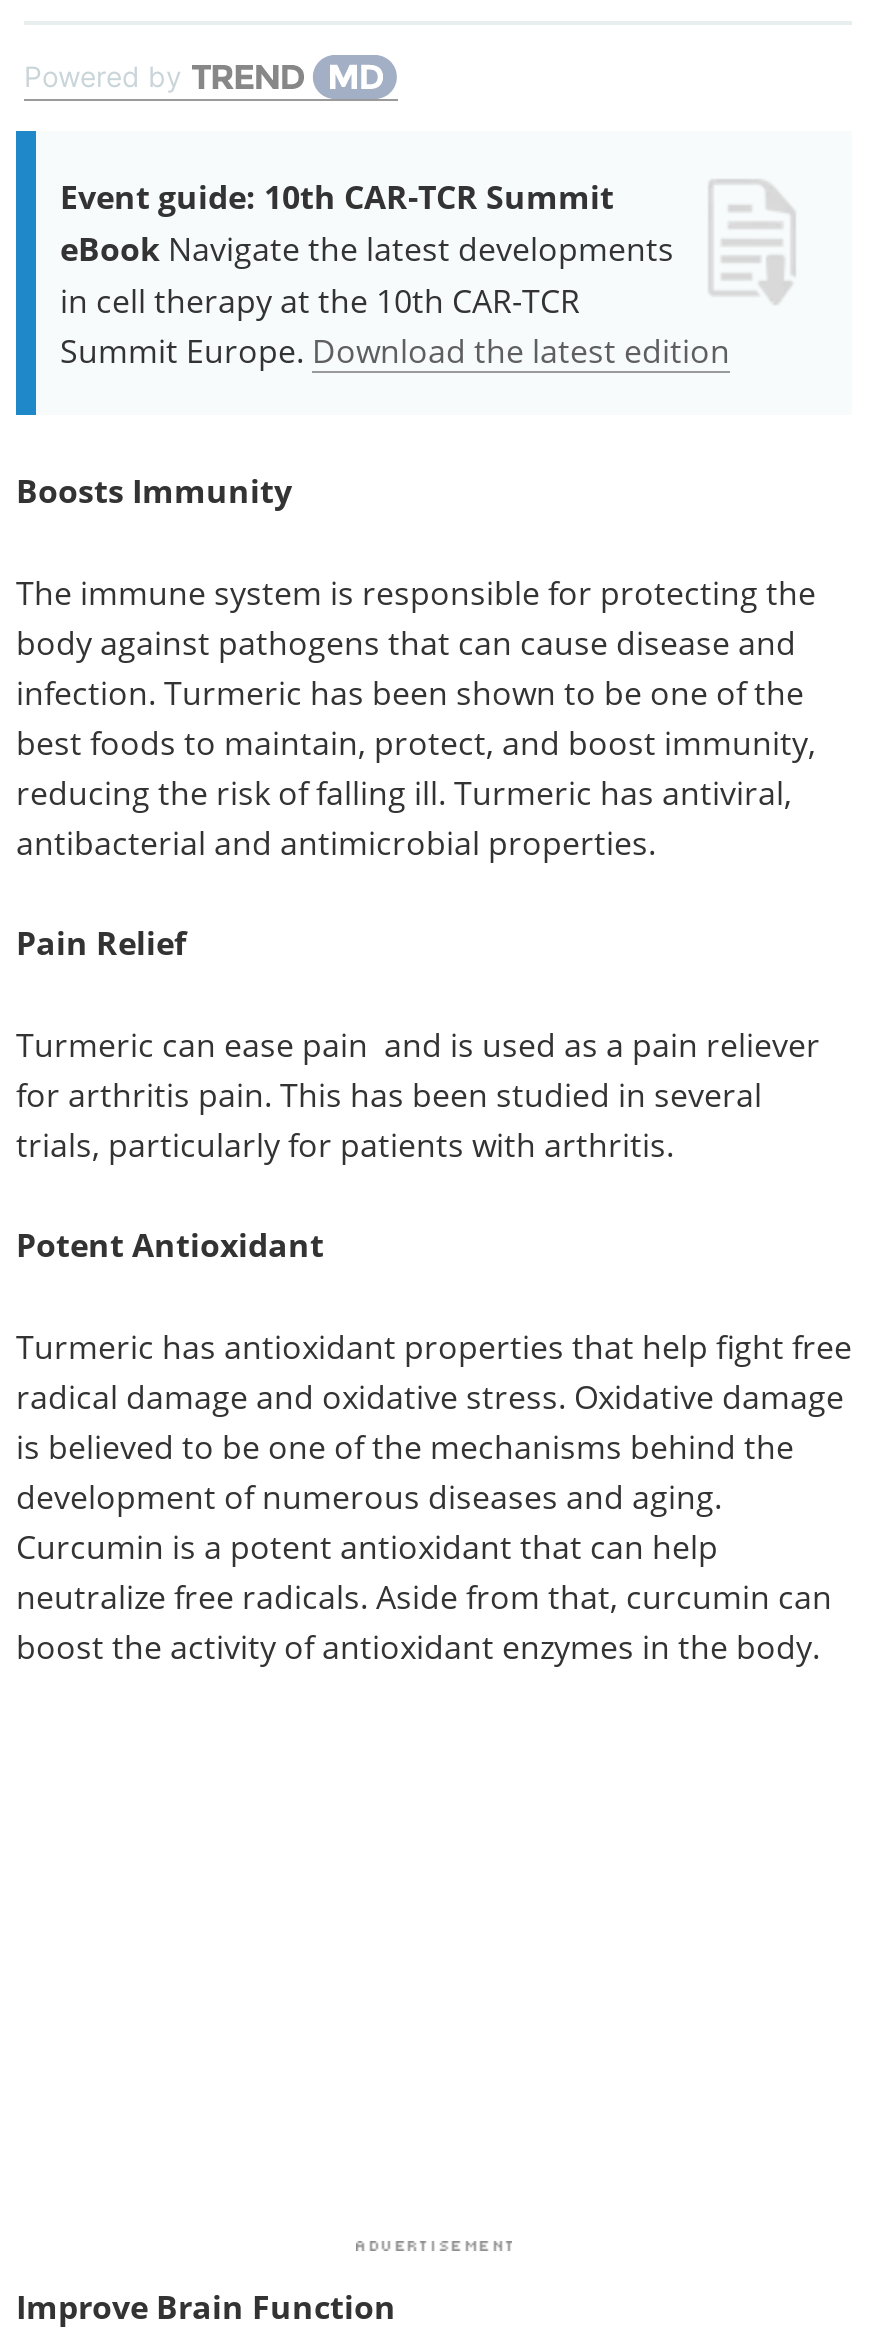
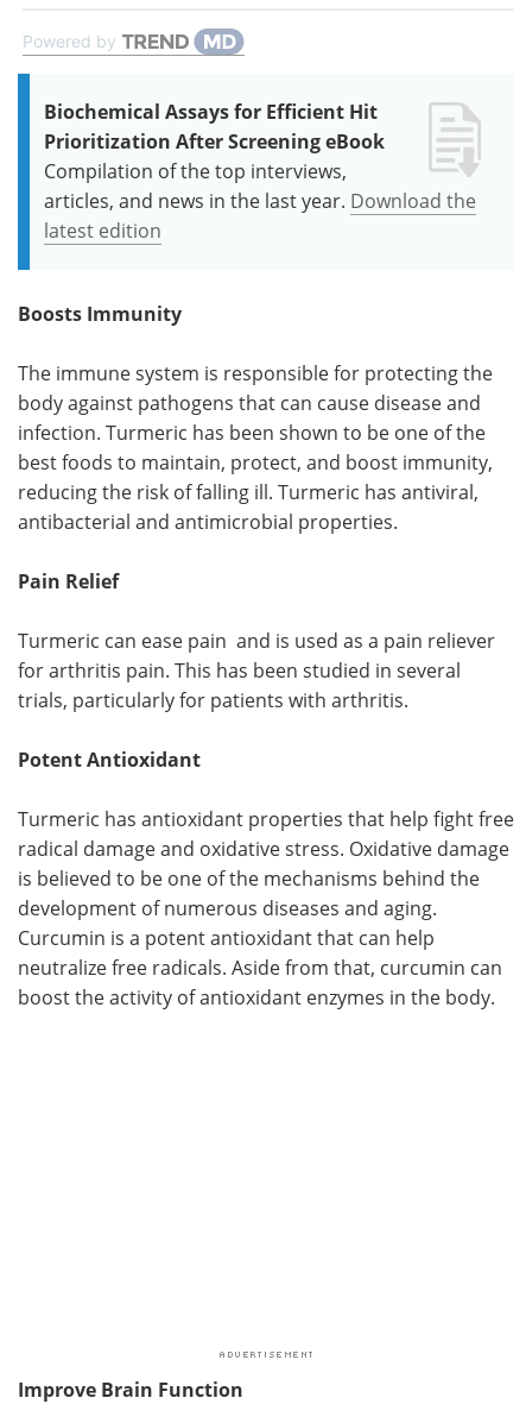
- Event guide: 10th CAR-TCR Summit
- eBook Navigate the latest developments
- in cell therapy at the 10th CAR-TCR
- Summit Europe. Download the latest edition
+ Biochemical Assays for Efficient Hit
+ Prioritization After Screening eBook
+ Compilation of the top interviews,
+ articles, and news in the last year. Download the
+ latest edition
